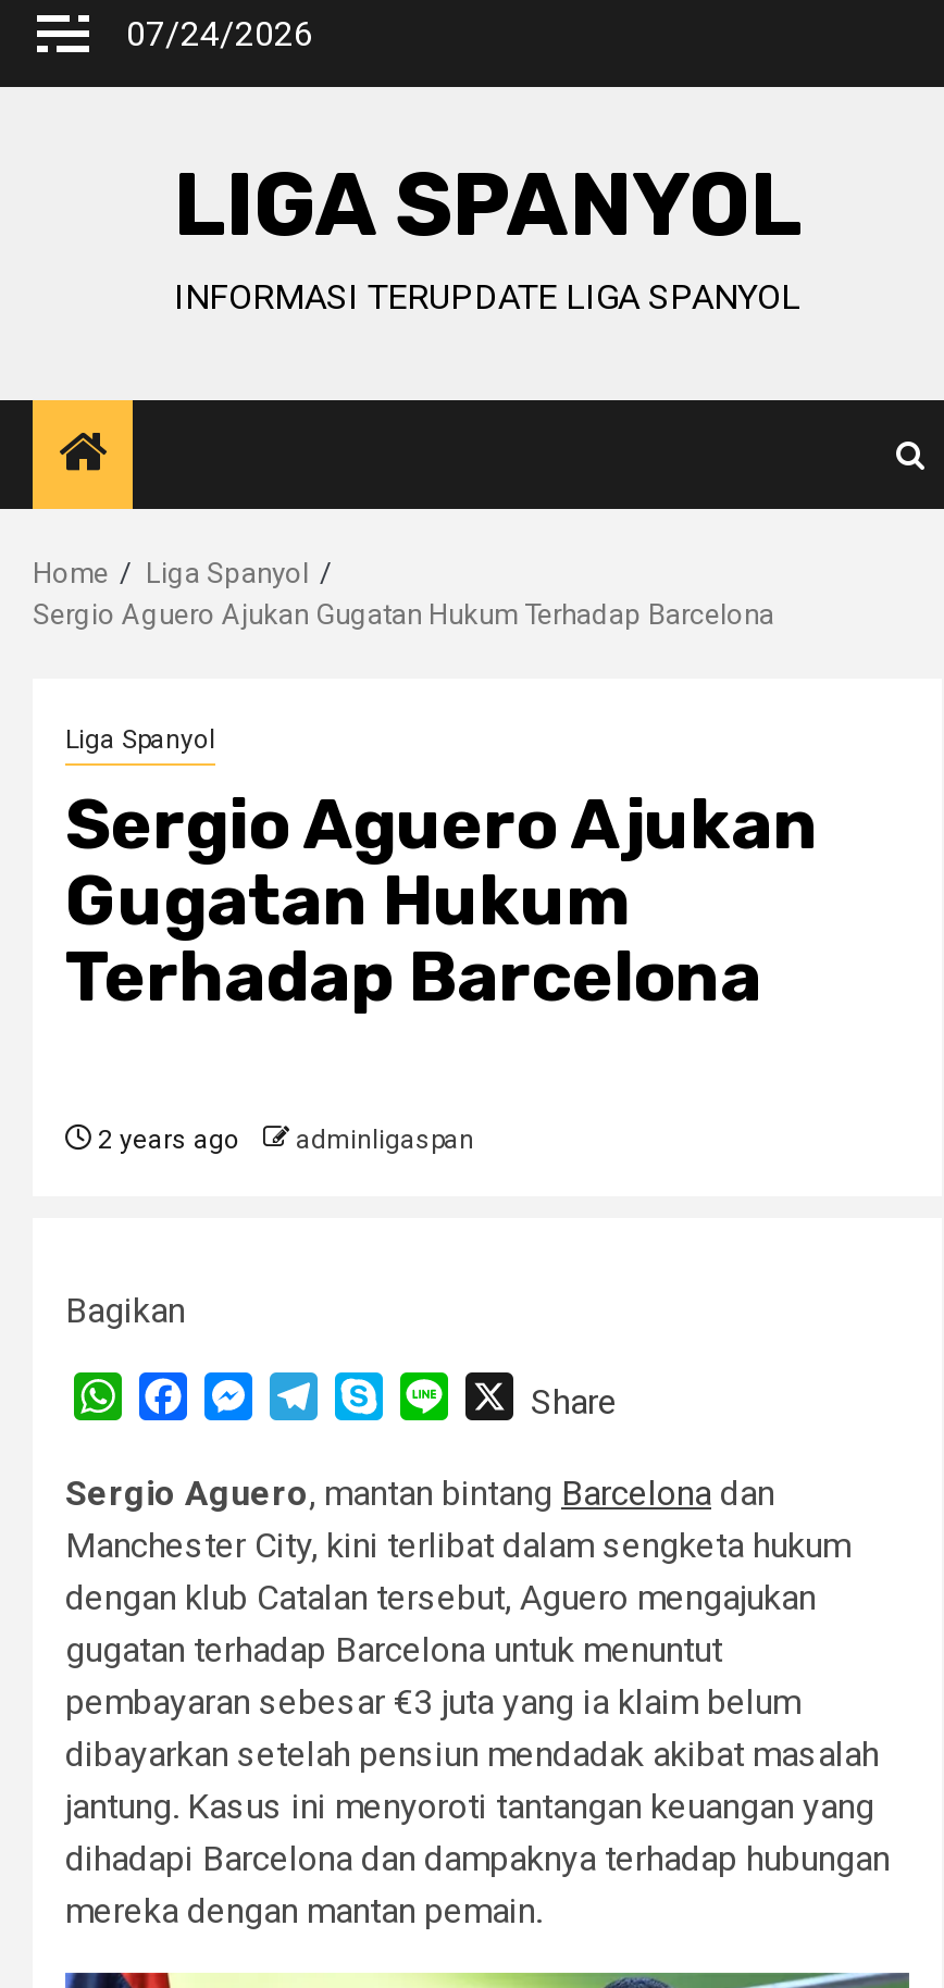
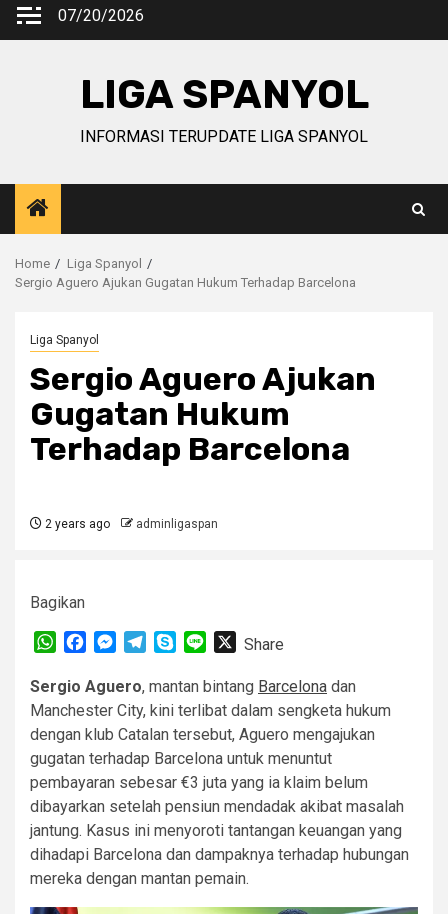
- 07/24/2026
+ 07/20/2026
